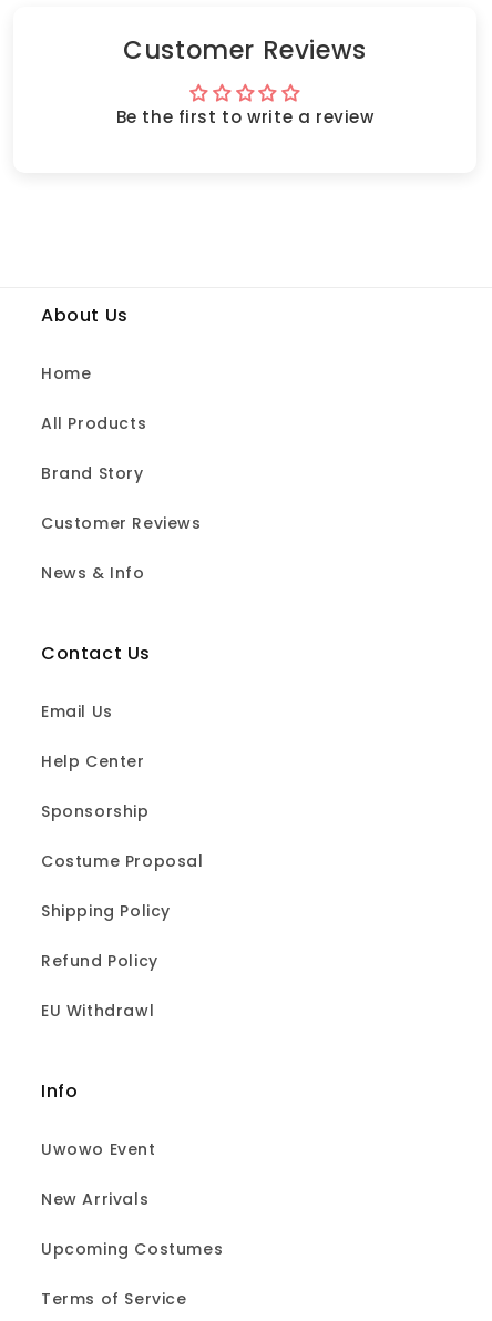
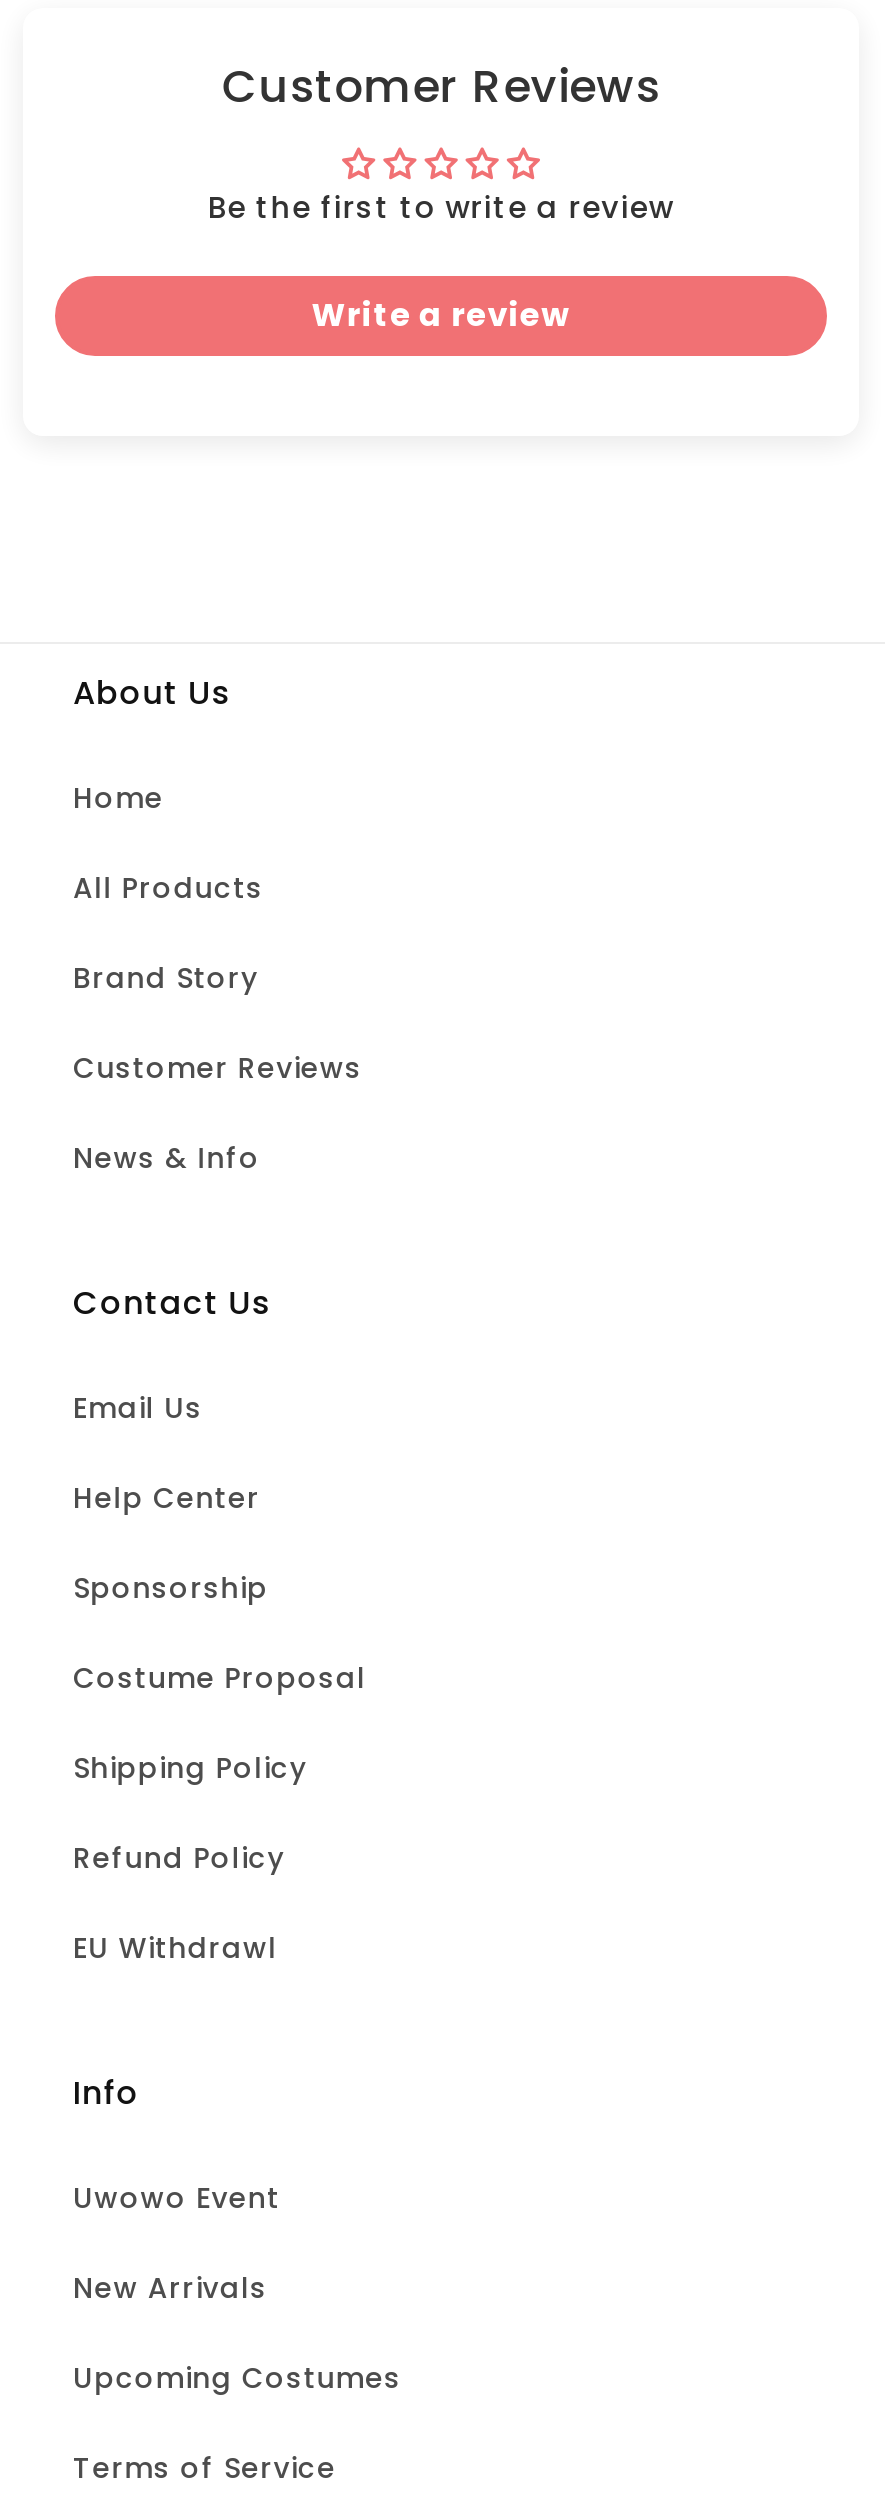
+ Write a review
